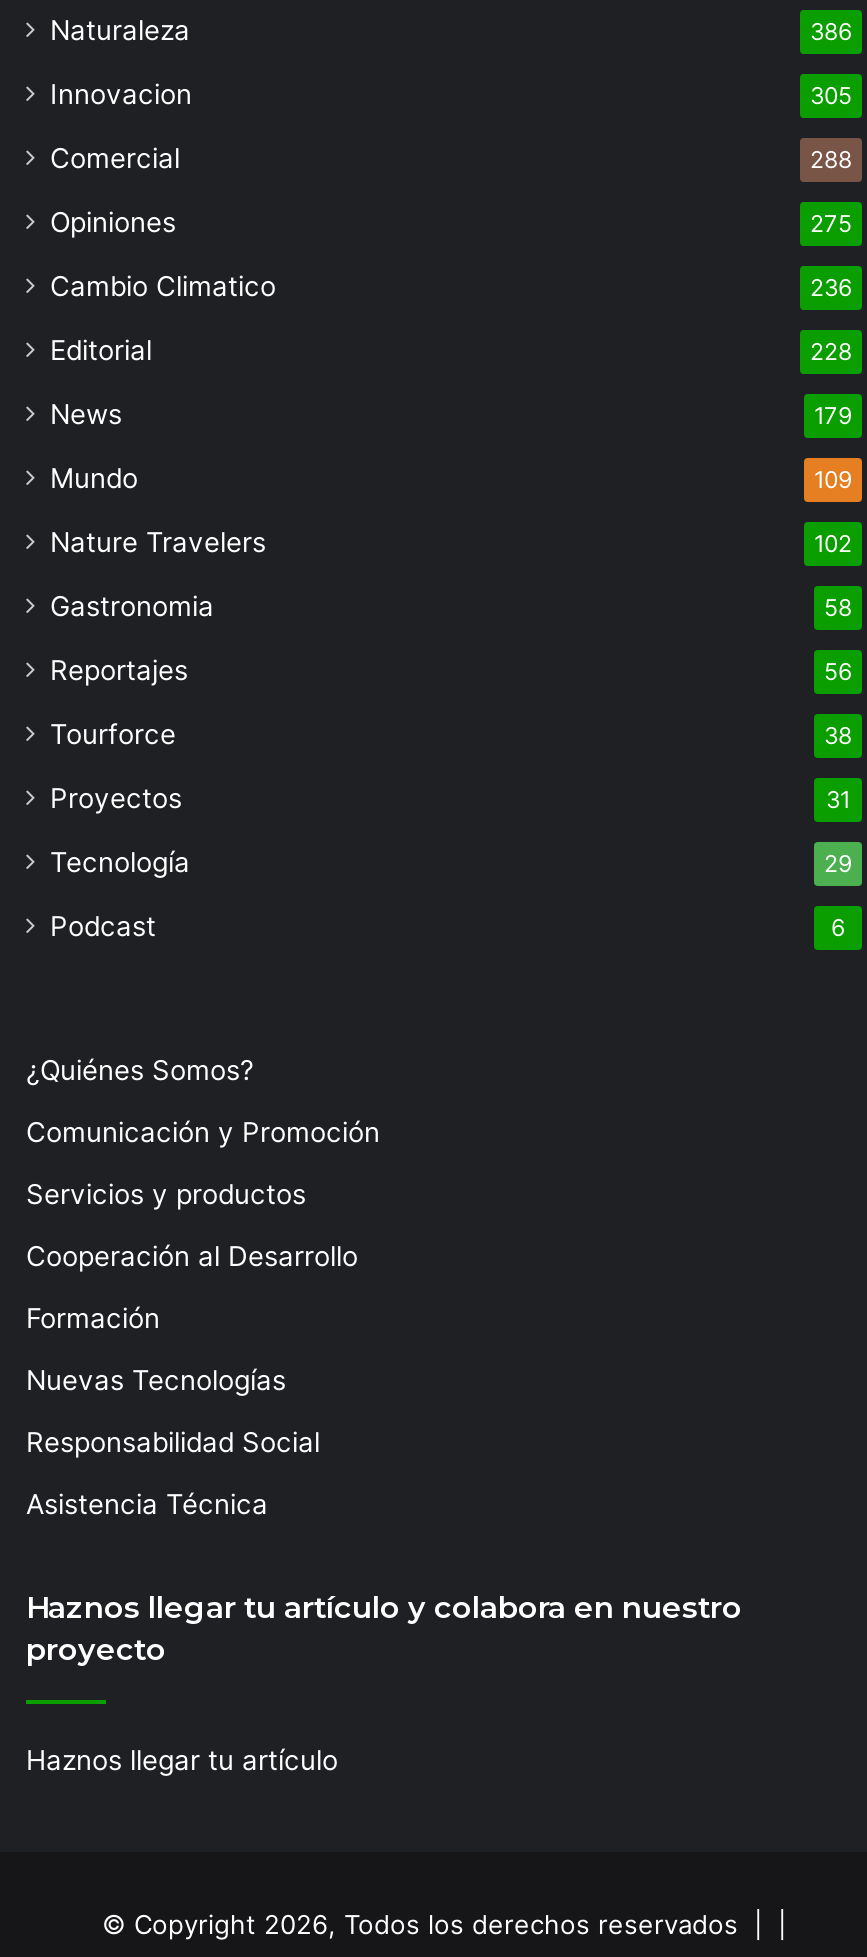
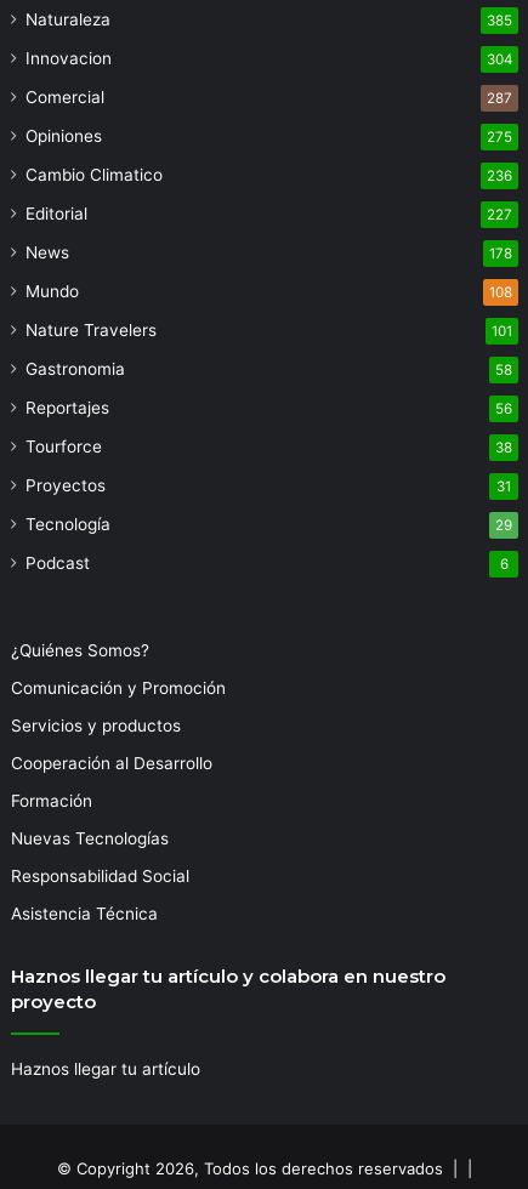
- 386
+ 385

- 305
+ 304

- 288
+ 287

- 228
+ 227

- 179
+ 178

- 109
+ 108

- 102
+ 101
